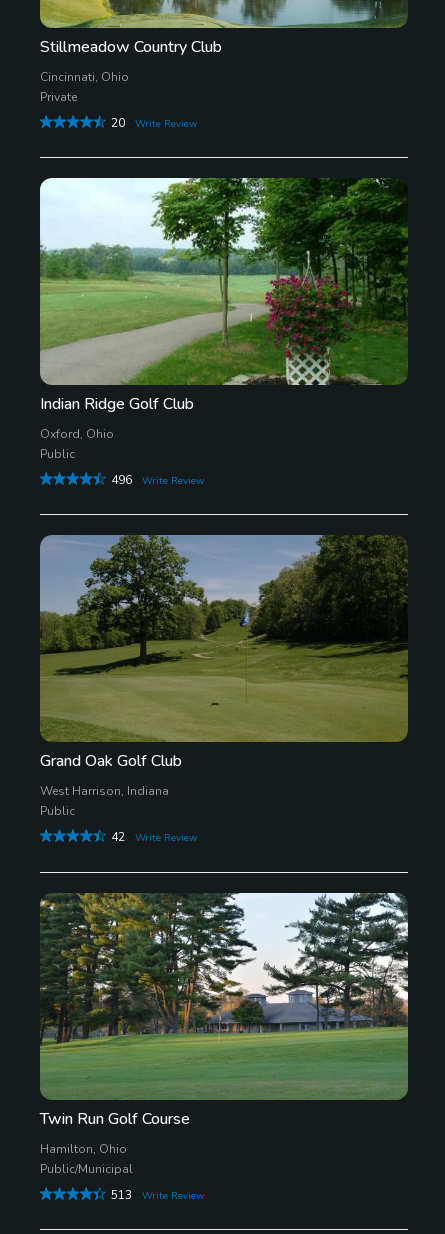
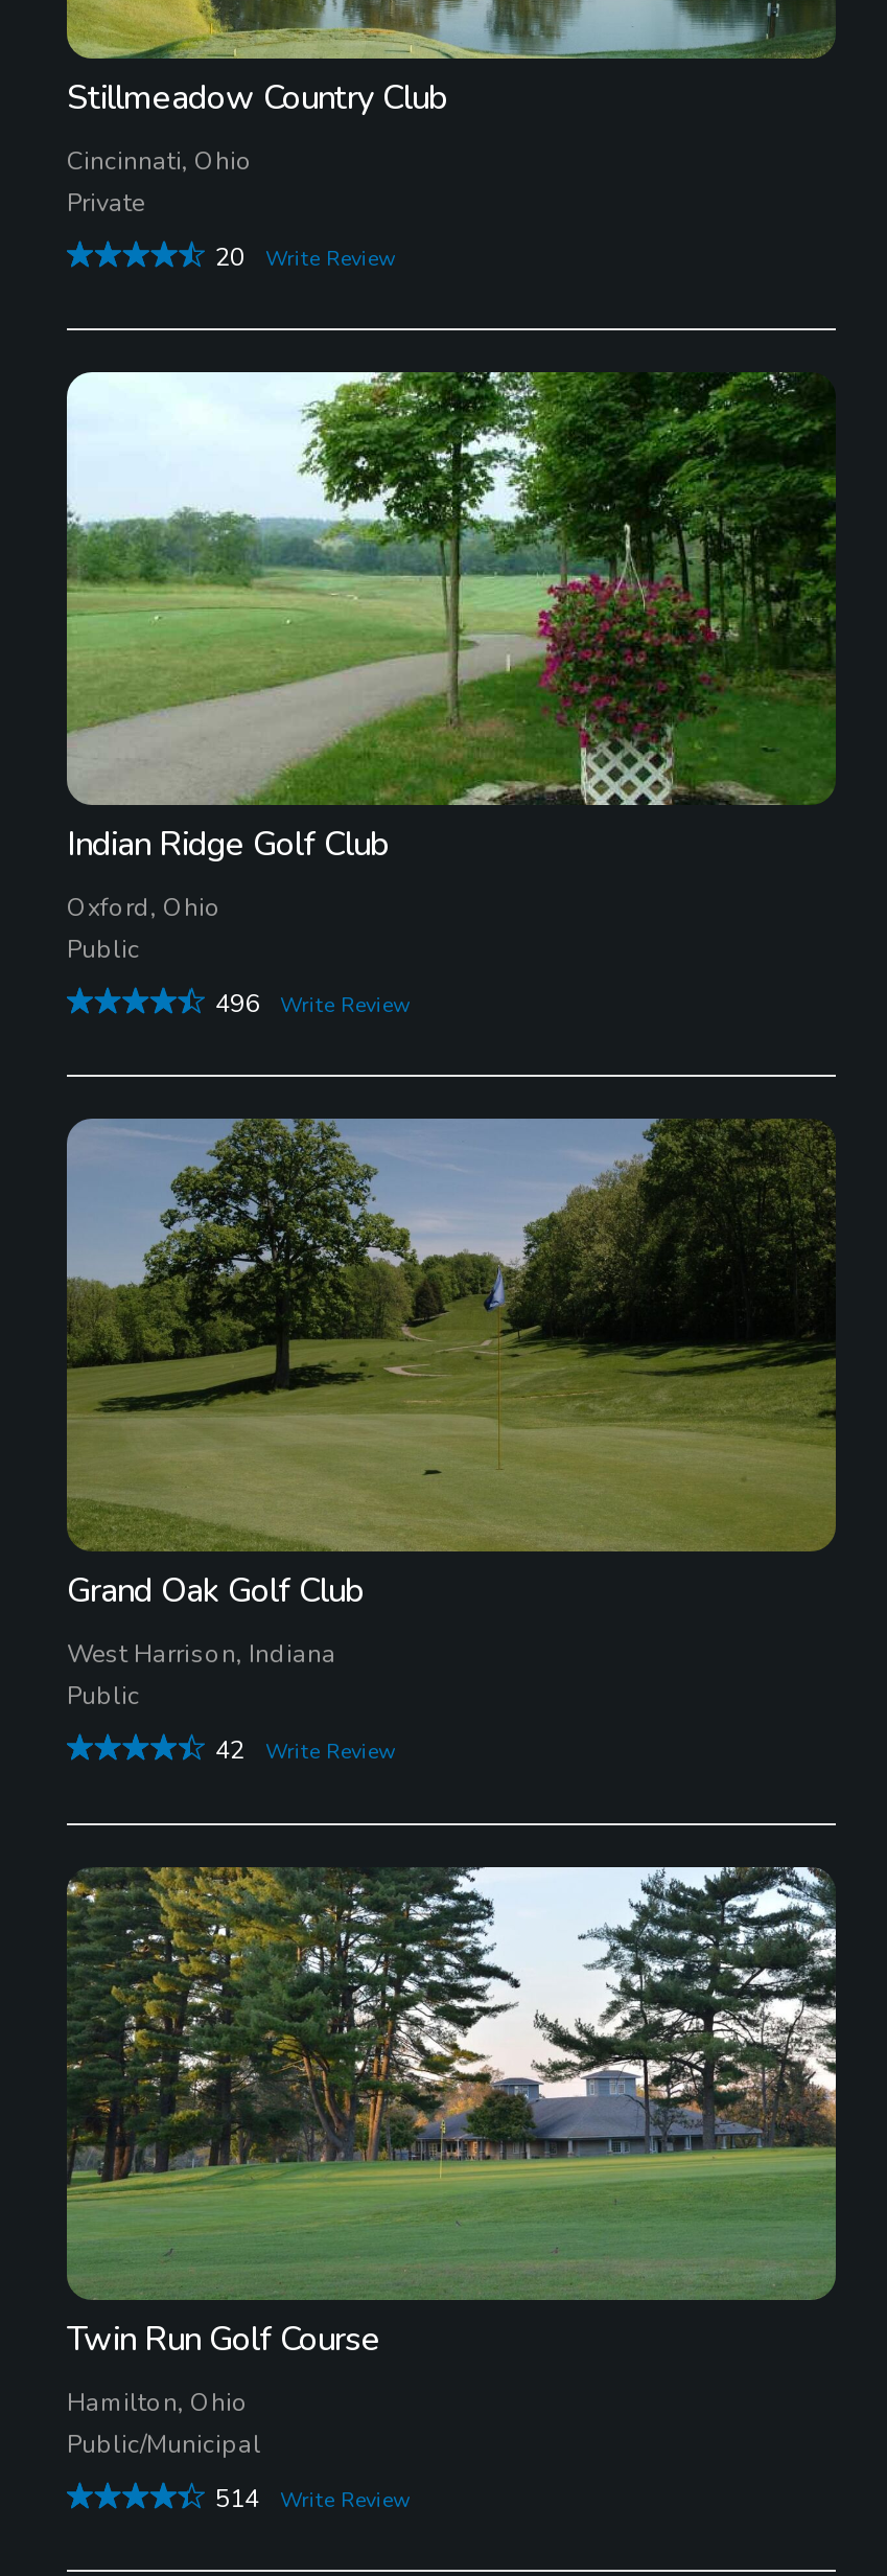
- 513 Write Review
+ 514 Write Review
